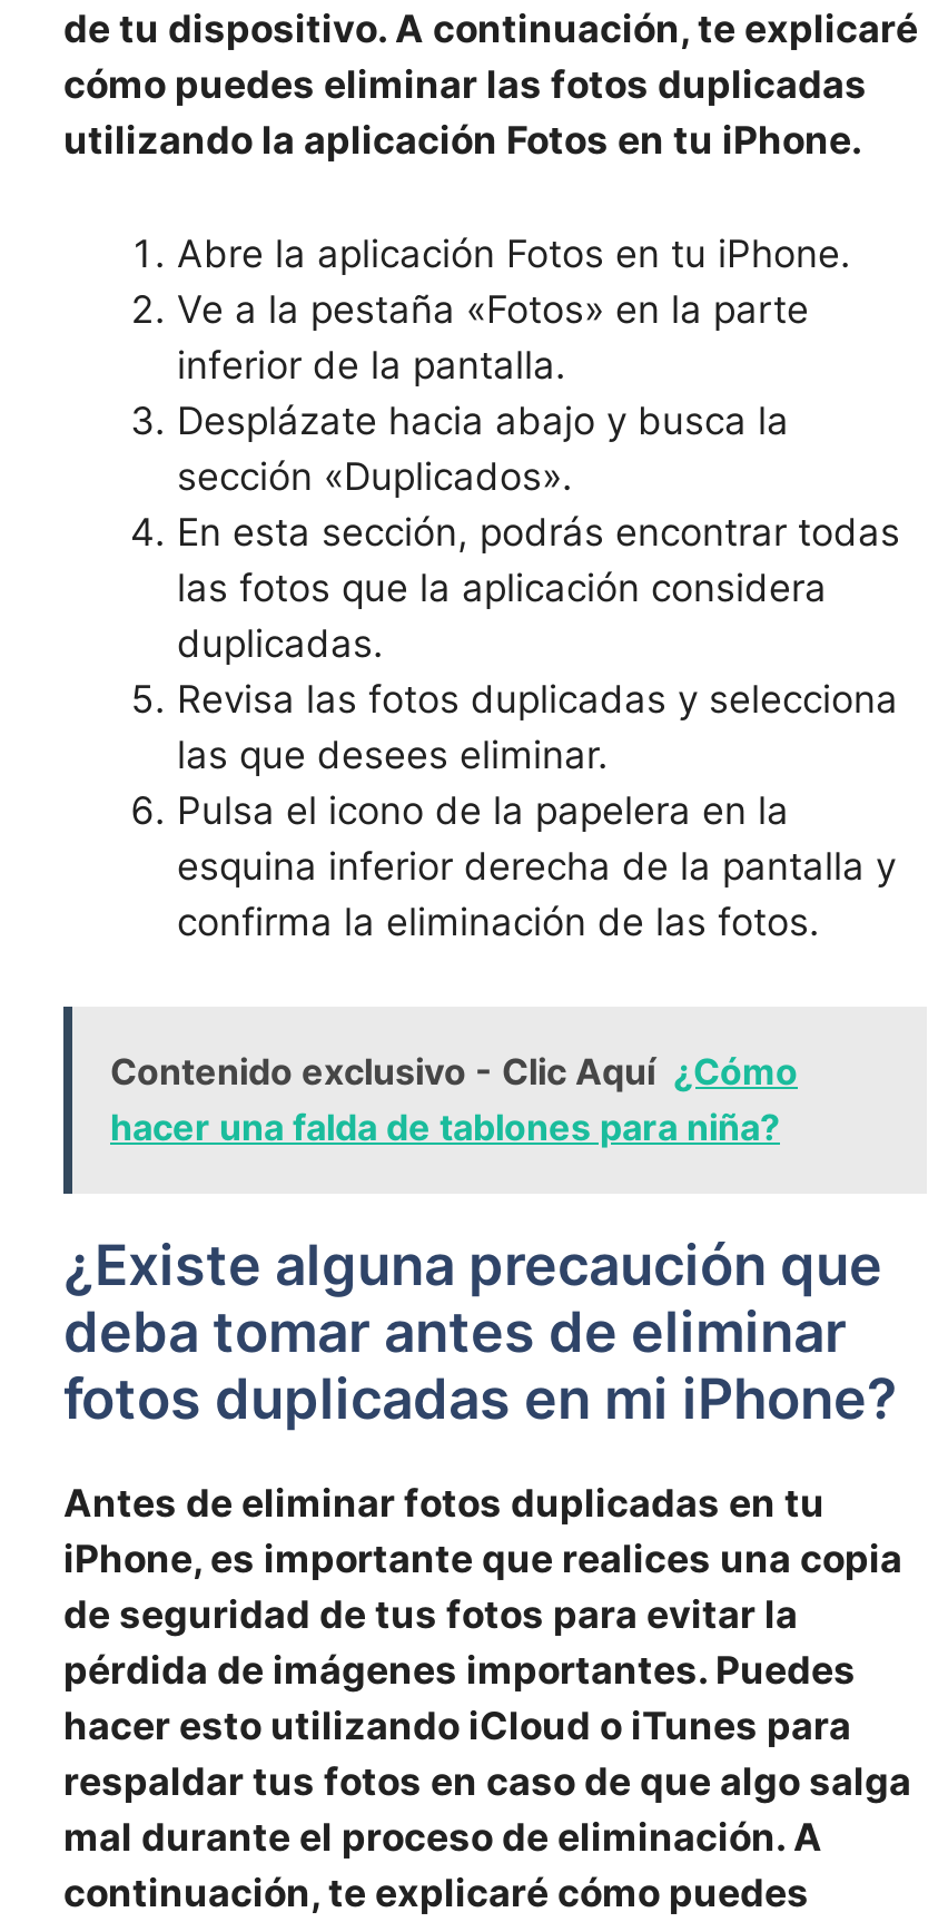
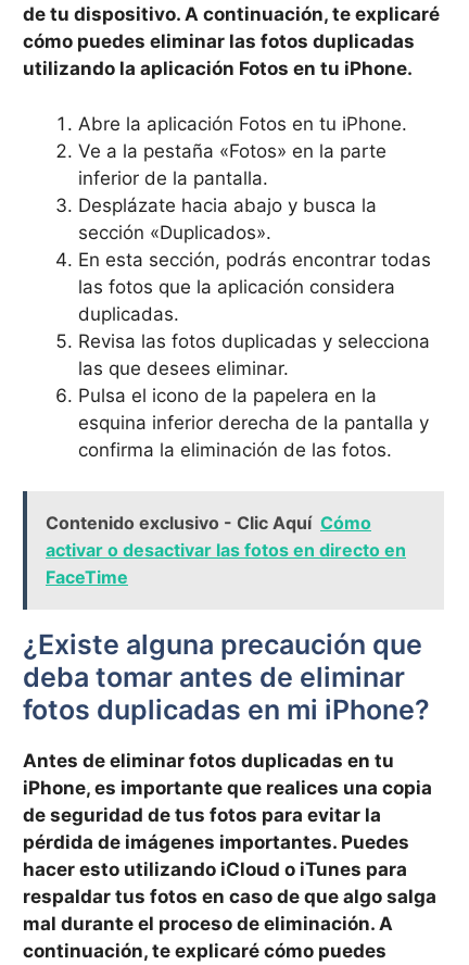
- Contenido exclusivo - Clic Aquí ¿Cómo
- hacer una falda de tablones para niña?
+ Contenido exclusivo - Clic Aquí Cómo
+ activar o desactivar las fotos en directo en
+ FaceTime
